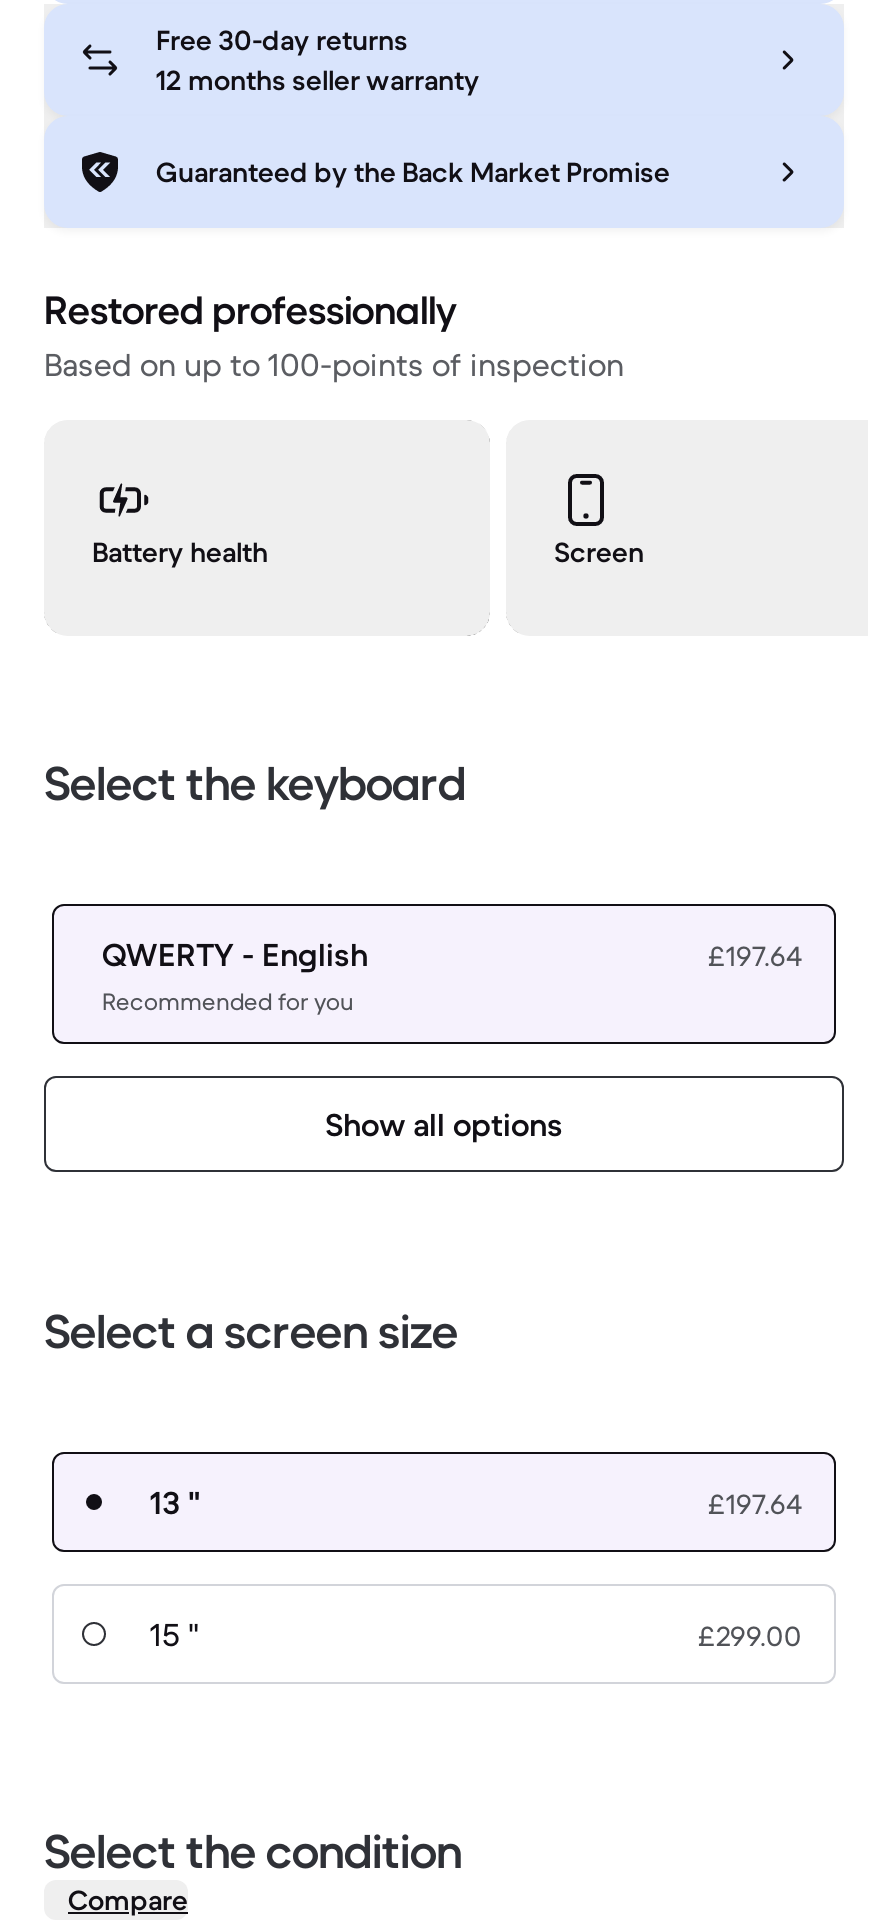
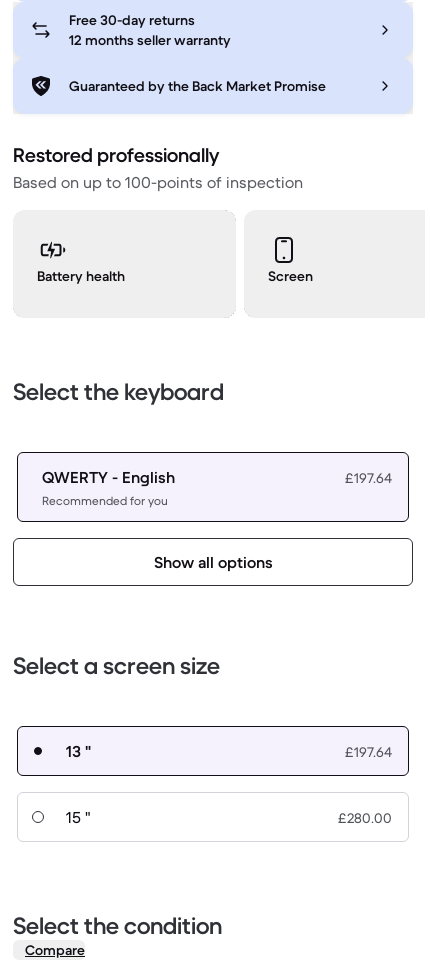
- £299.00
+ £280.00
